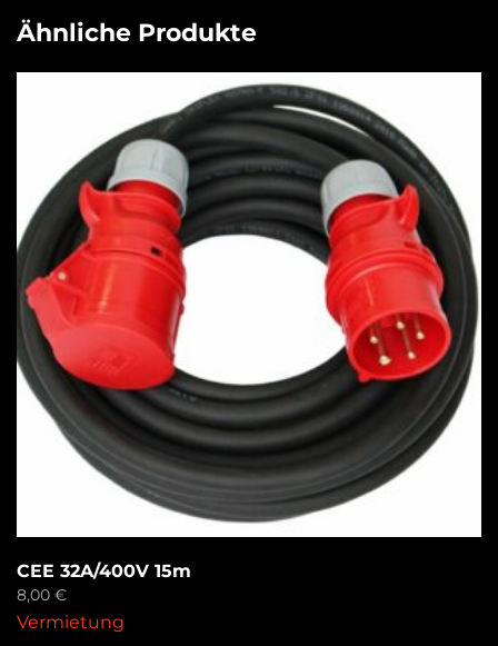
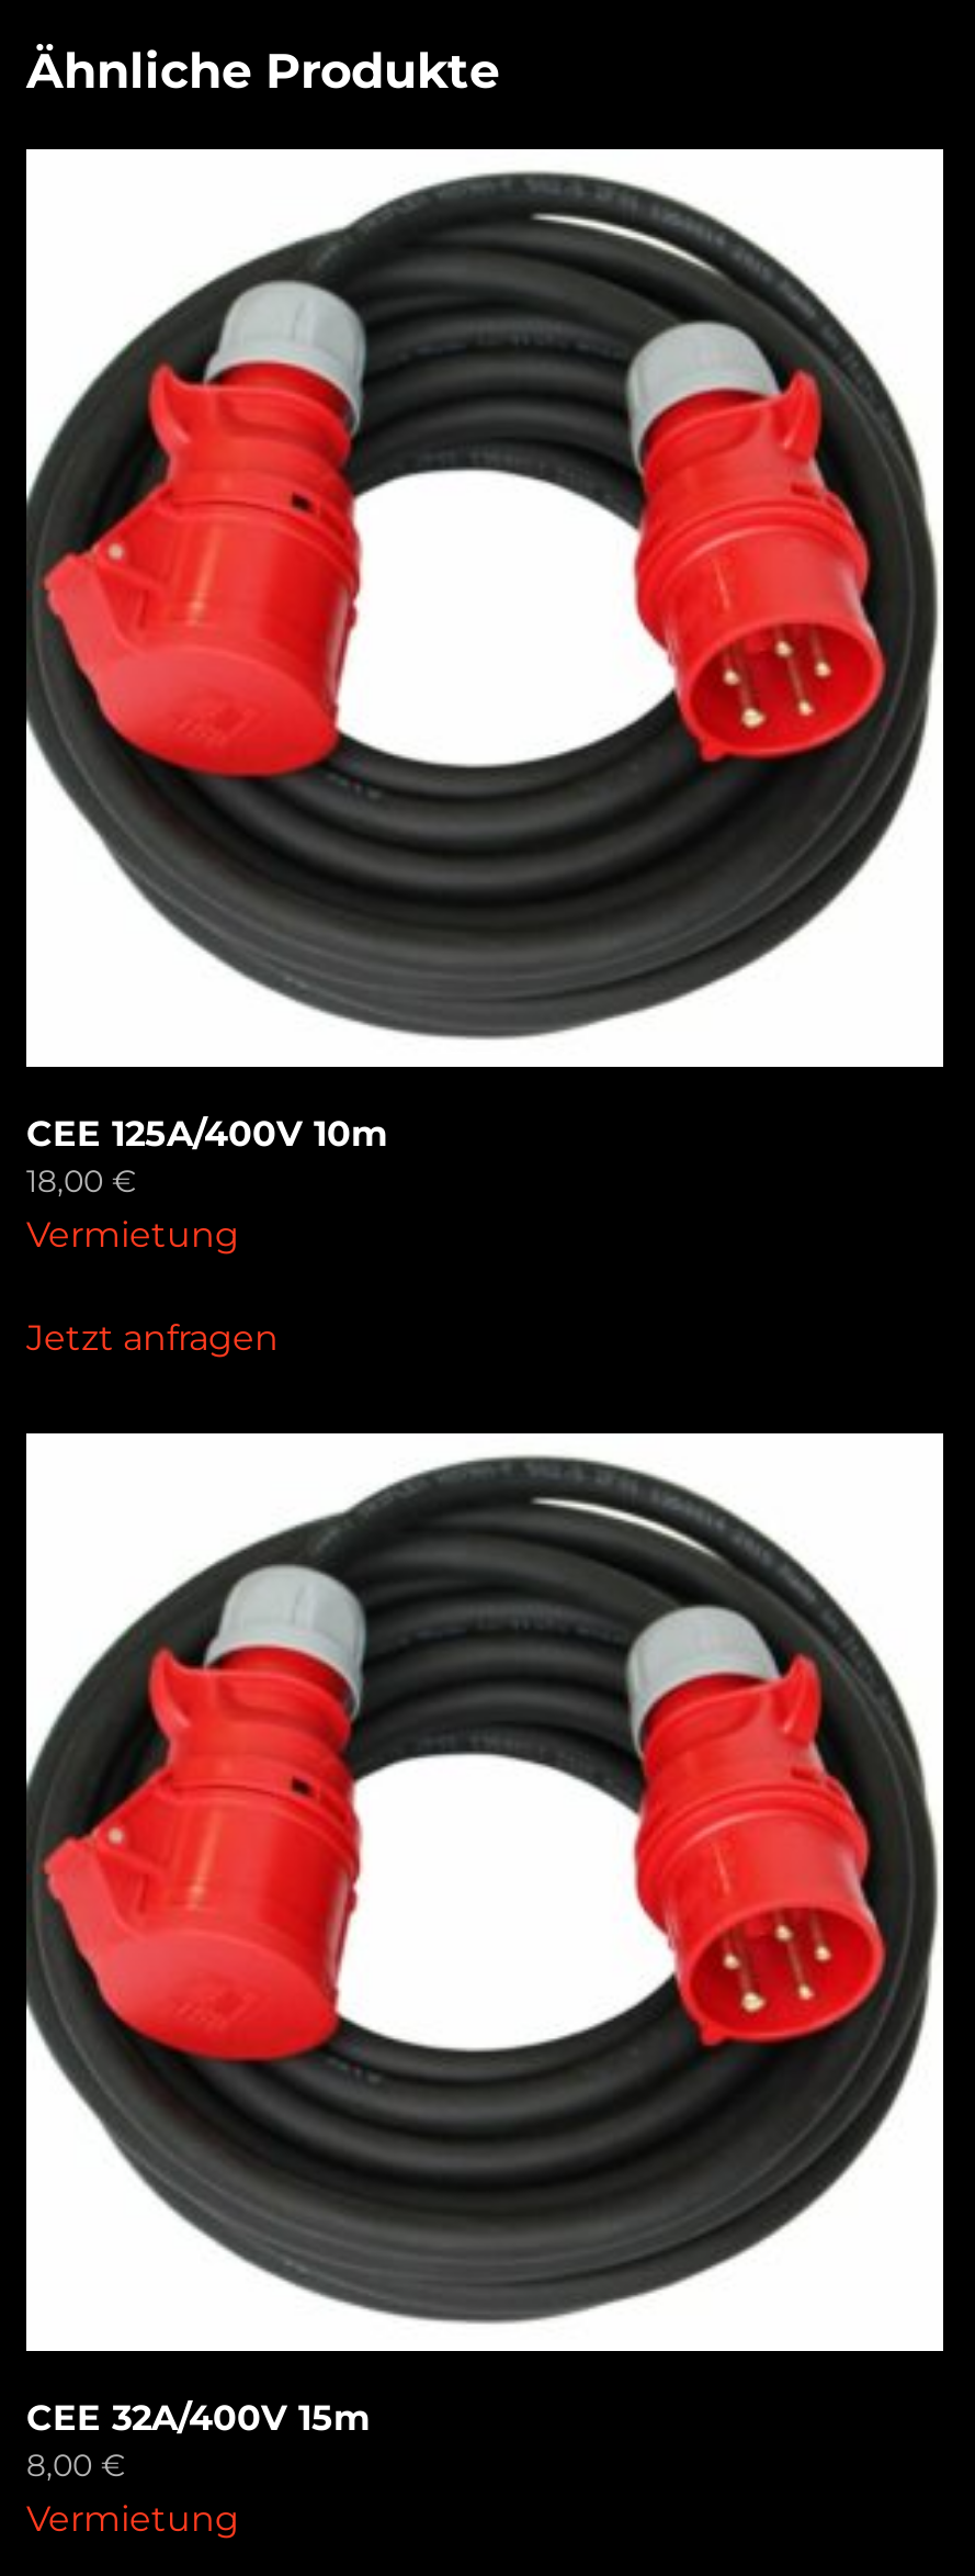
+ CEE 125A/400V 10m
+ 18,00 €
+ Vermietung
+ Jetzt anfragen
